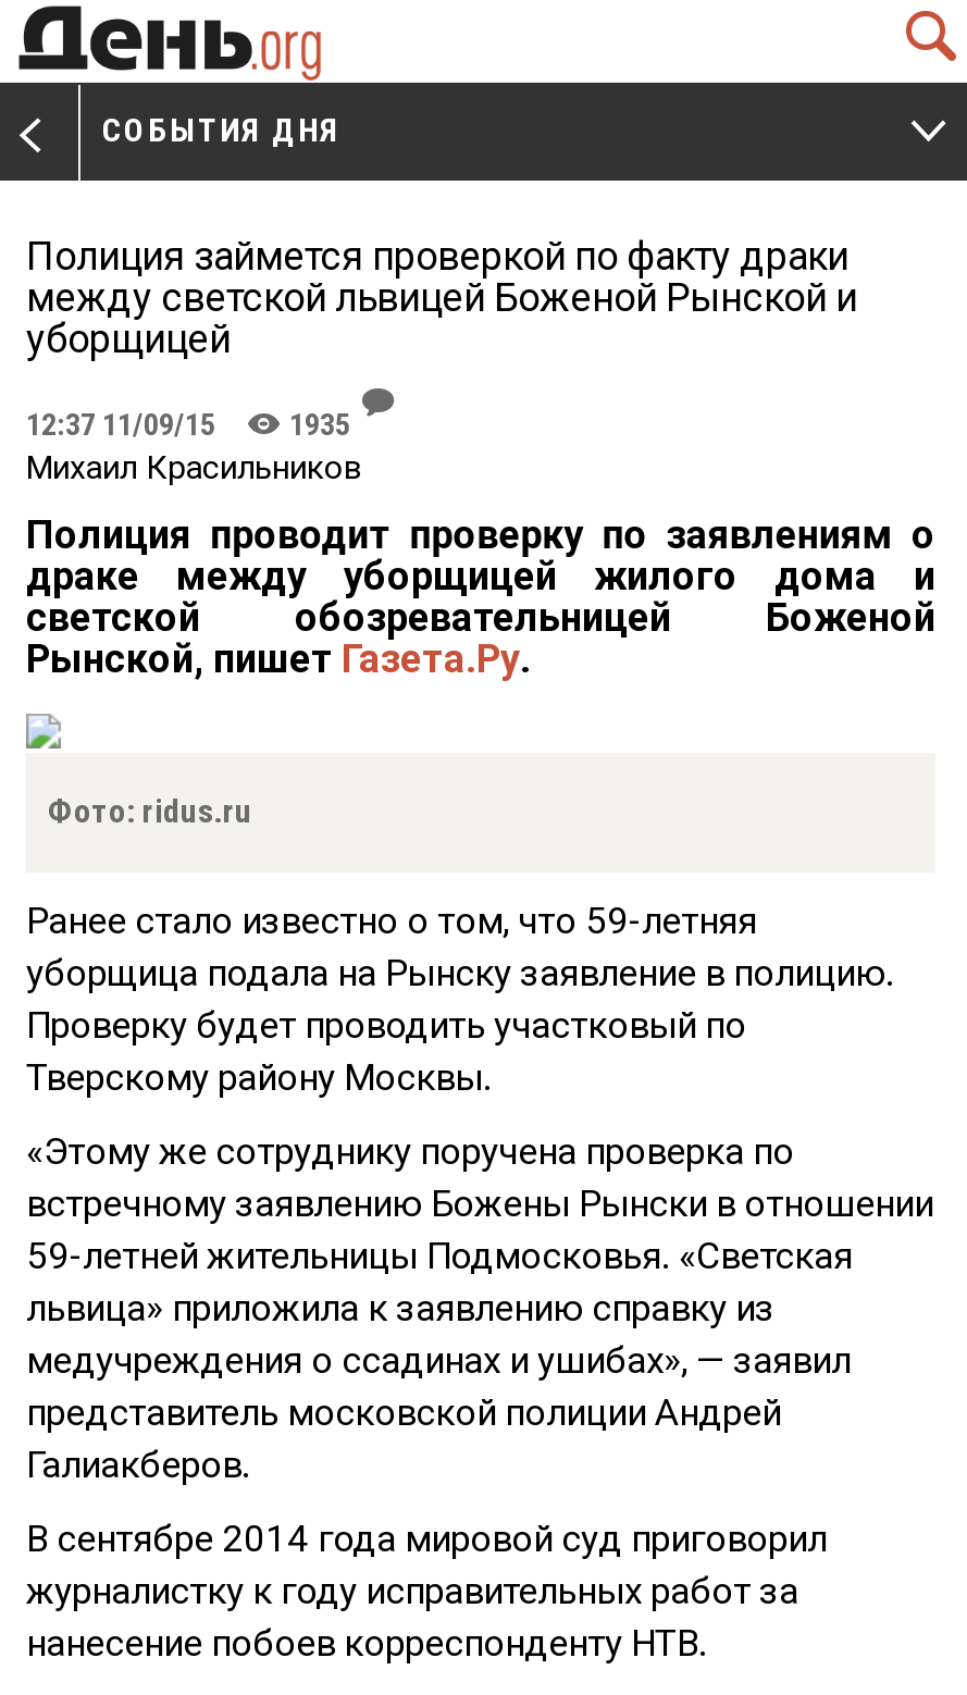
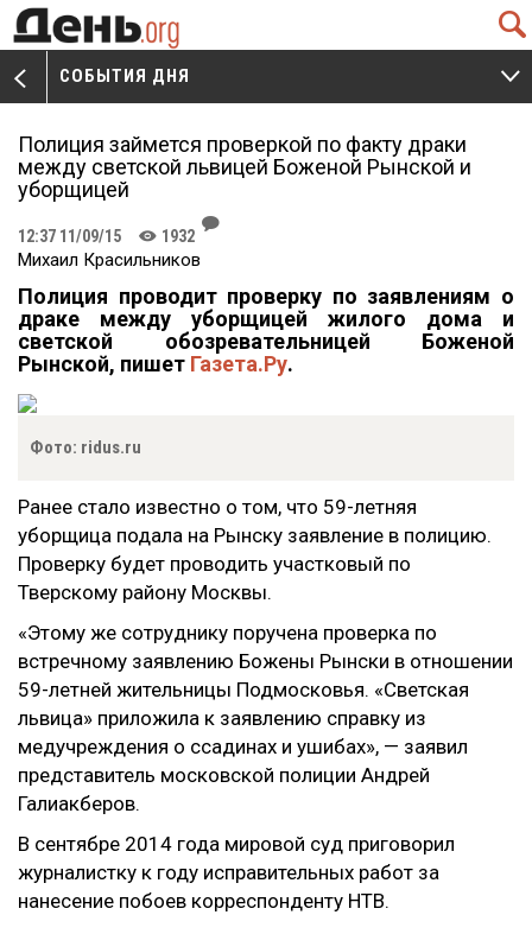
- 12:37 11/09/15 K 1935
+ 12:37 11/09/15 K 1932
